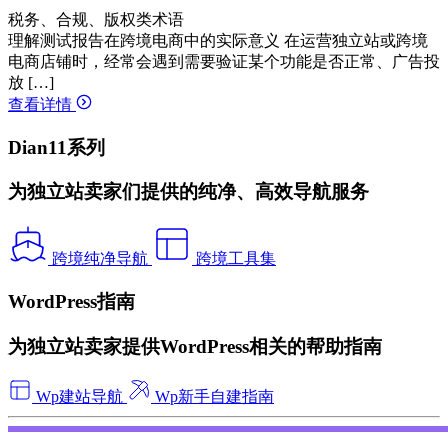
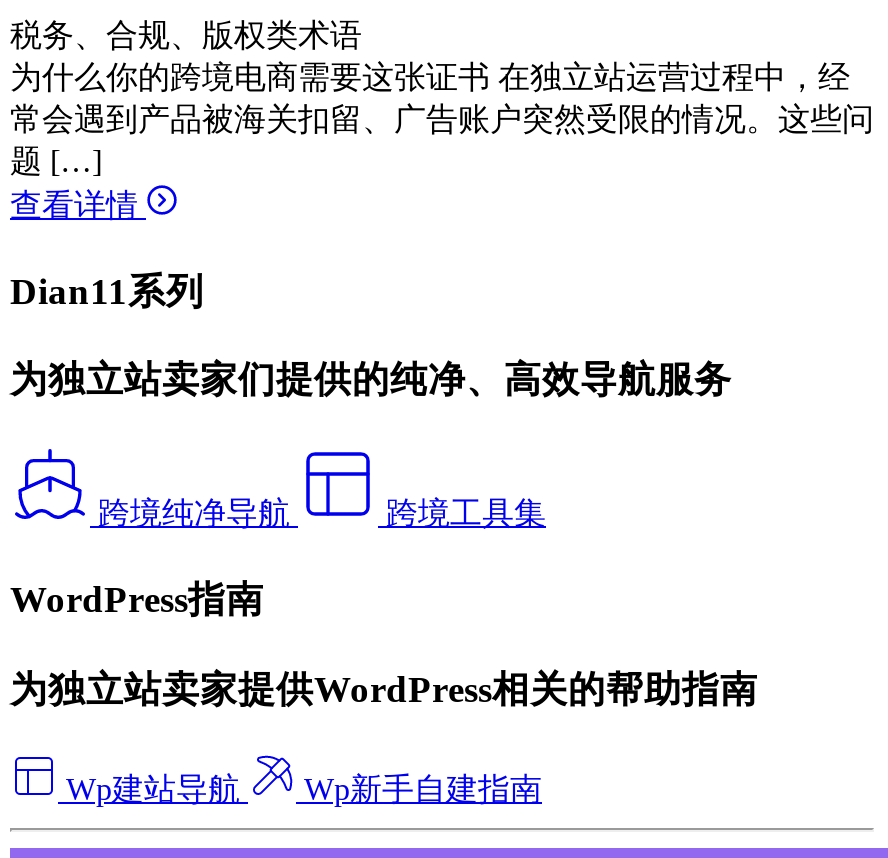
- 理解测试报告在跨境电商中的实际意义 在运营独立站或跨境
- 电商店铺时，经常会遇到需要验证某个功能是否正常、广告投
- 放 […]
+ 为什么你的跨境电商需要这张证书 在独立站运营过程中，经
+ 常会遇到产品被海关扣留、广告账户突然受限的情况。这些问
+ 题 […]
